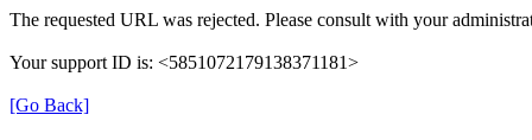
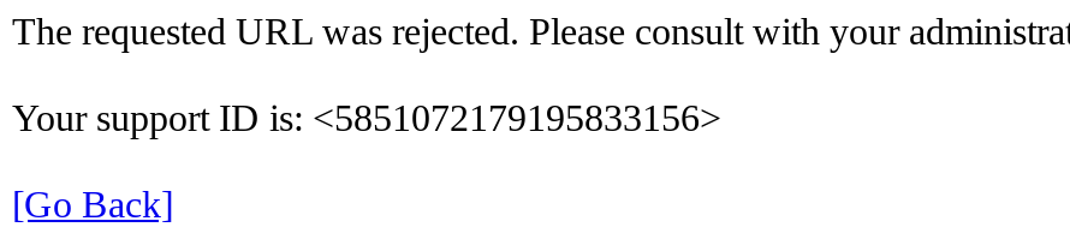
- Your support ID is: <5851072179138371181>
+ Your support ID is: <5851072179195833156>
